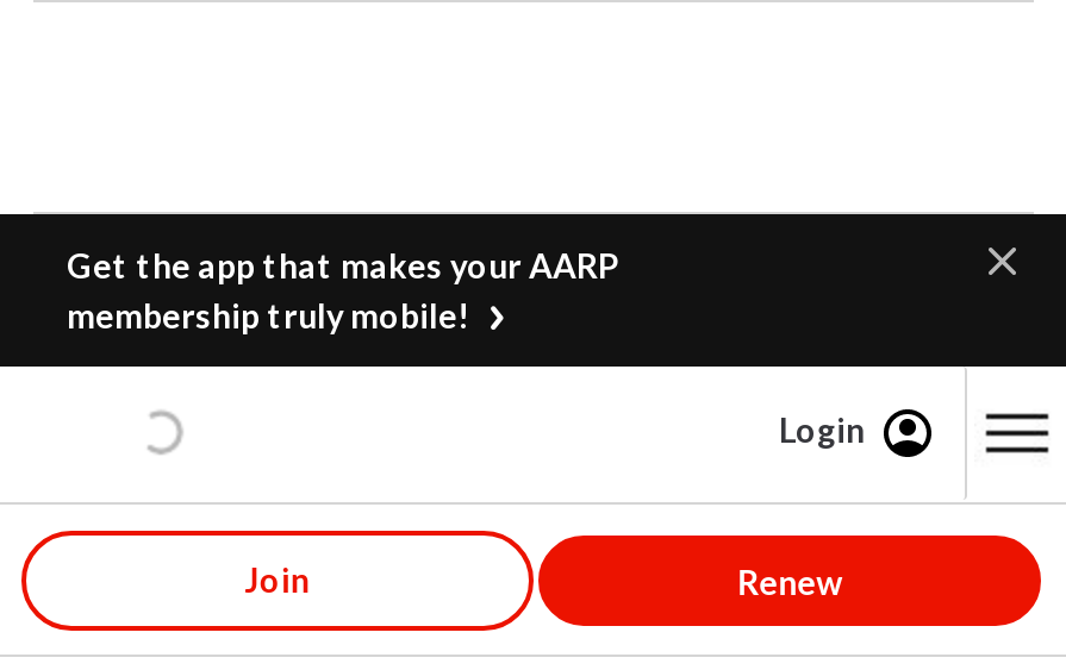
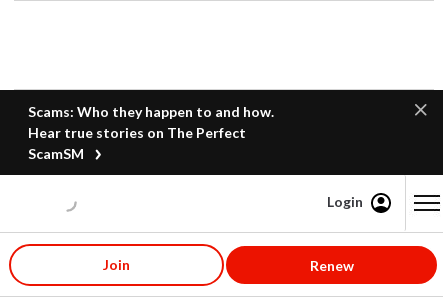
- Get the app that makes your AARP
- membership truly mobile!
+ Scams: Who they happen to and how.
+ Hear true stories on The Perfect
+ ScamSM
